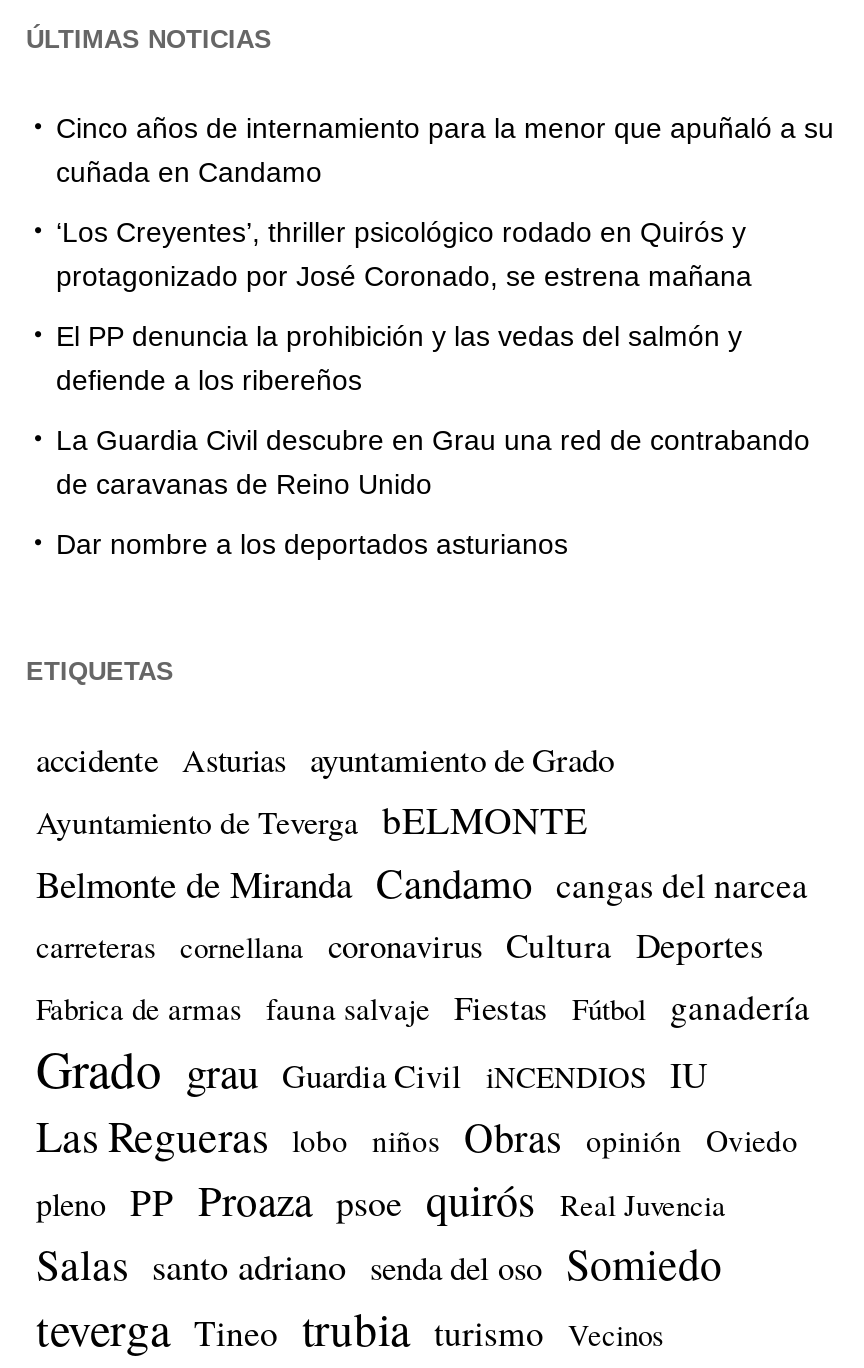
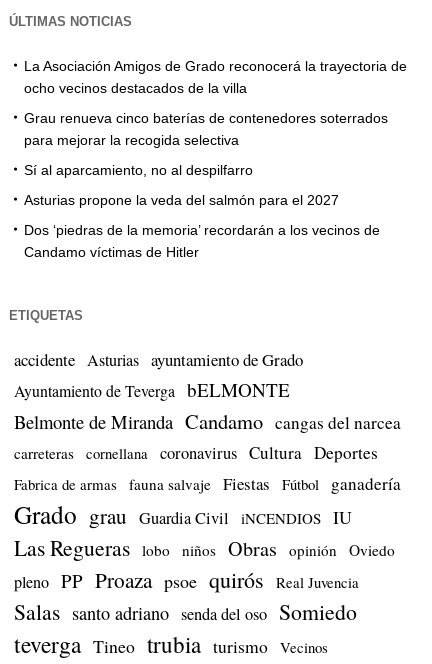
- Cinco años de internamiento para la menor que apuñaló a su
- cuñada en Candamo
+ La Asociación Amigos de Grado reconocerá la trayectoria de
+ ocho vecinos destacados de la villa

- ‘Los Creyentes’, thriller psicológico rodado en Quirós y
- protagonizado por José Coronado, se estrena mañana
+ Grau renueva cinco baterías de contenedores soterrados
+ para mejorar la recogida selectiva

- El PP denuncia la prohibición y las vedas del salmón y
- defiende a los ribereños
+ Sí al aparcamiento, no al despilfarro

- La Guardia Civil descubre en Grau una red de contrabando
- de caravanas de Reino Unido
+ Asturias propone la veda del salmón para el 2027

- Dar nombre a los deportados asturianos
+ Dos ‘piedras de la memoria’ recordarán a los vecinos de
+ Candamo víctimas de Hitler
